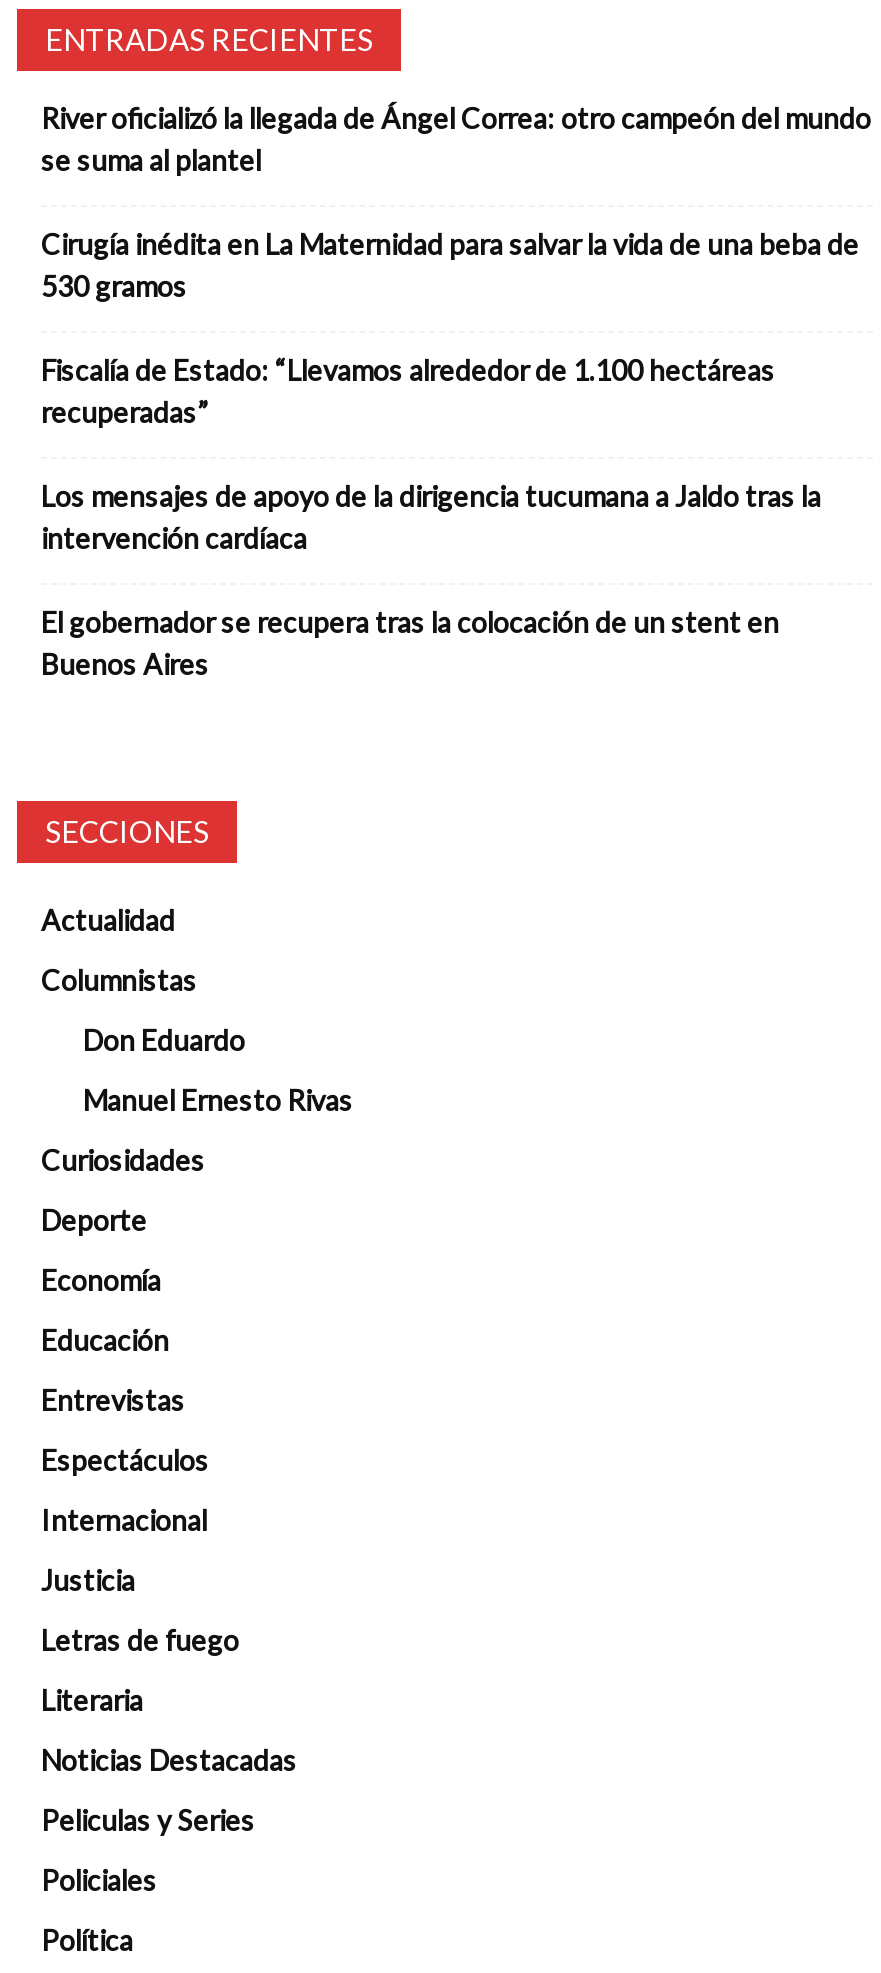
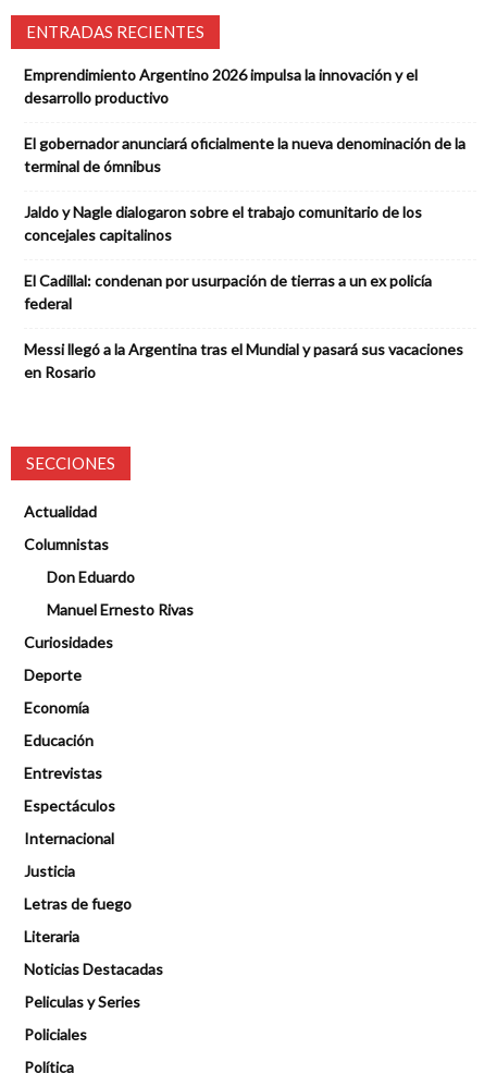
- River oficializó la llegada de Ángel Correa: otro campeón del mundo
- se suma al plantel
+ Emprendimiento Argentino 2026 impulsa la innovación y el
+ desarrollo productivo

- Cirugía inédita en La Maternidad para salvar la vida de una beba de
- 530 gramos
+ El gobernador anunciará oficialmente la nueva denominación de la
+ terminal de ómnibus

- Fiscalía de Estado: “Llevamos alrededor de 1.100 hectáreas
- recuperadas”
+ Jaldo y Nagle dialogaron sobre el trabajo comunitario de los
+ concejales capitalinos

- Los mensajes de apoyo de la dirigencia tucumana a Jaldo tras la
- intervención cardíaca
+ El Cadillal: condenan por usurpación de tierras a un ex policía
+ federal

- El gobernador se recupera tras la colocación de un stent en
- Buenos Aires
+ Messi llegó a la Argentina tras el Mundial y pasará sus vacaciones
+ en Rosario
